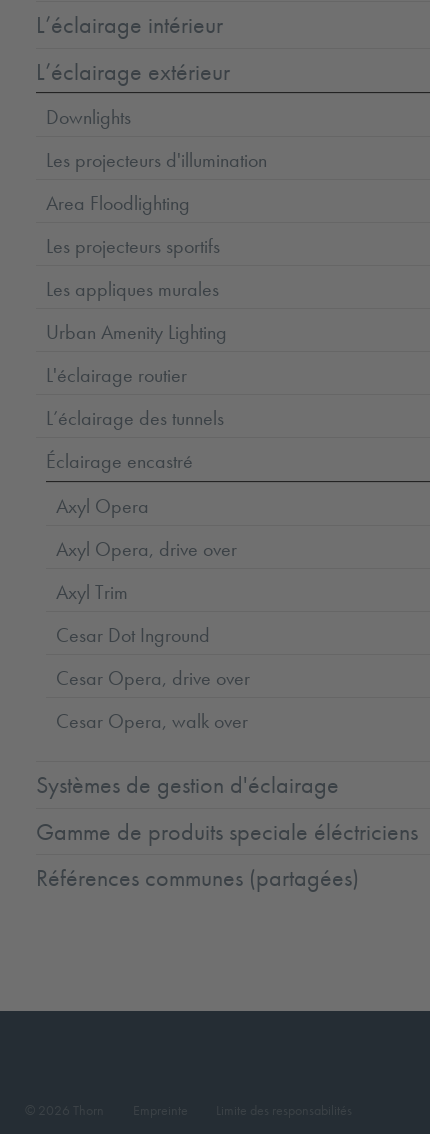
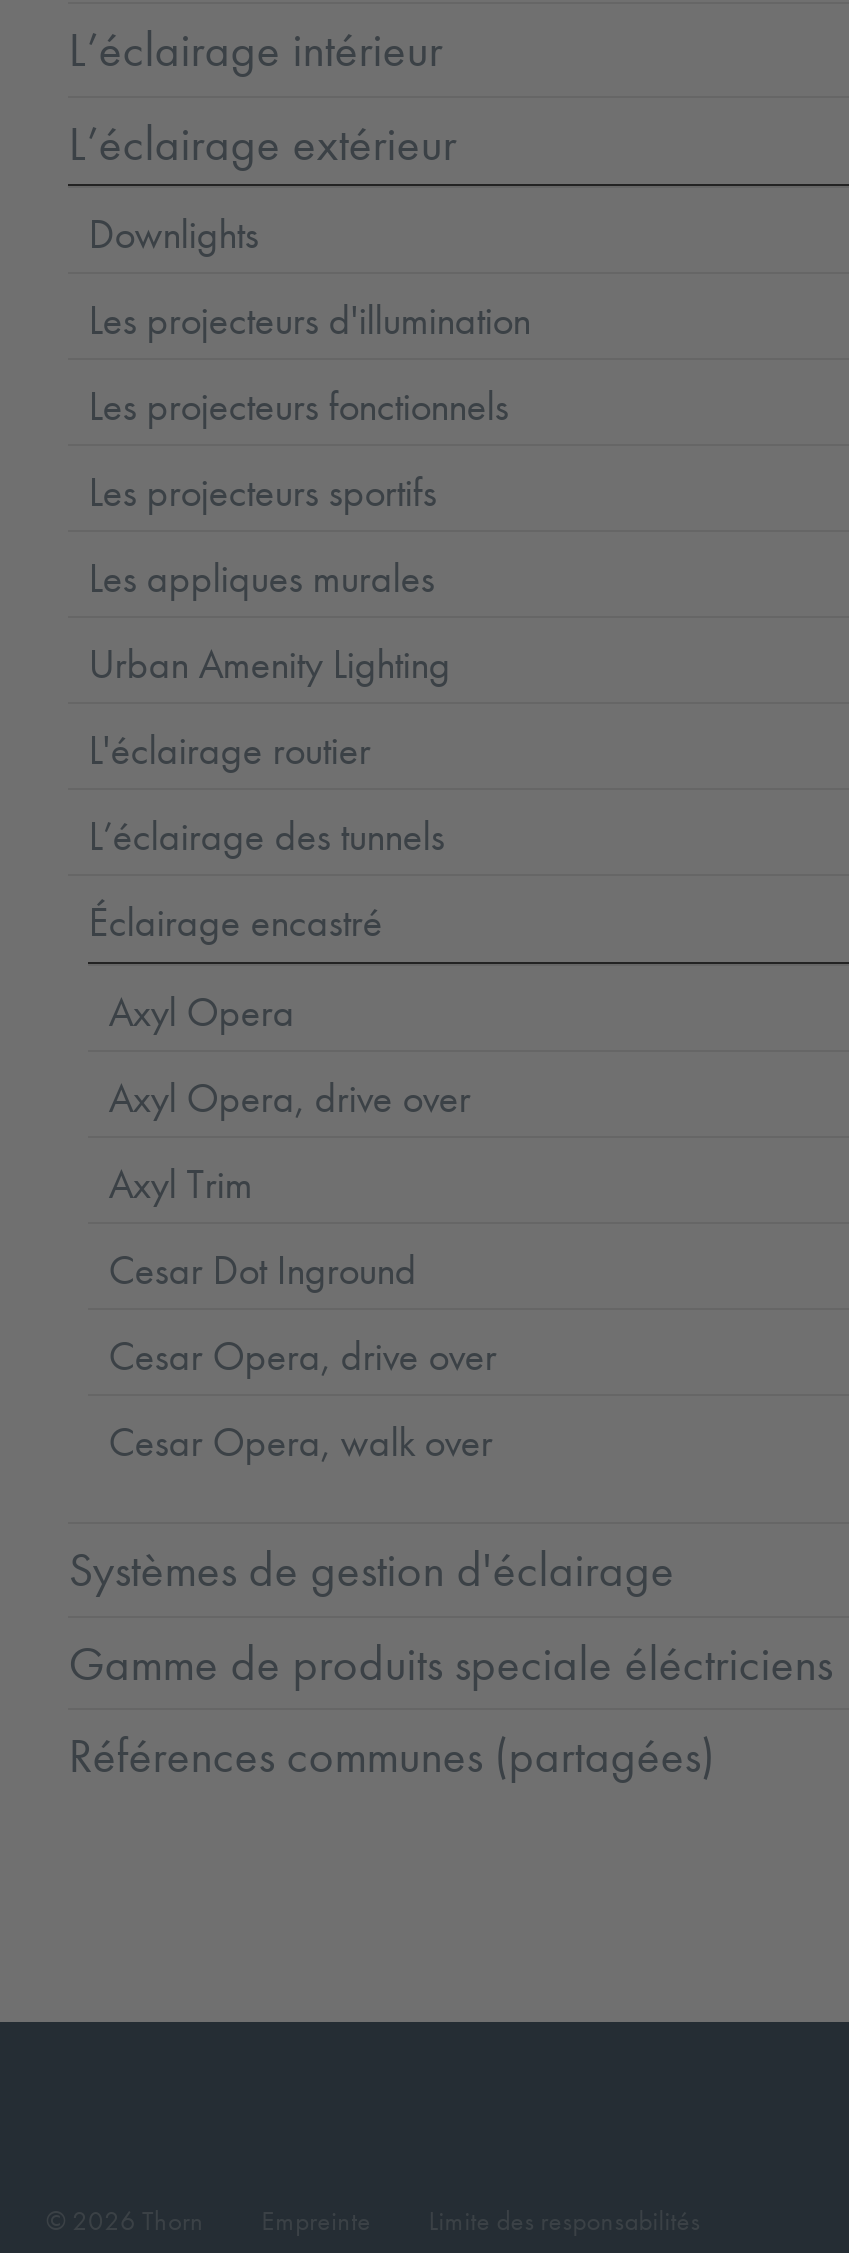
- Area Floodlighting
+ Les projecteurs fonctionnels
